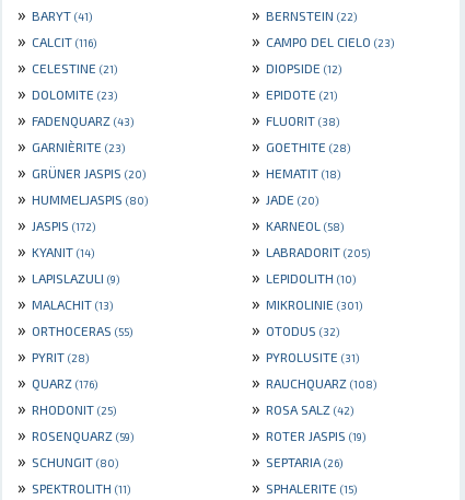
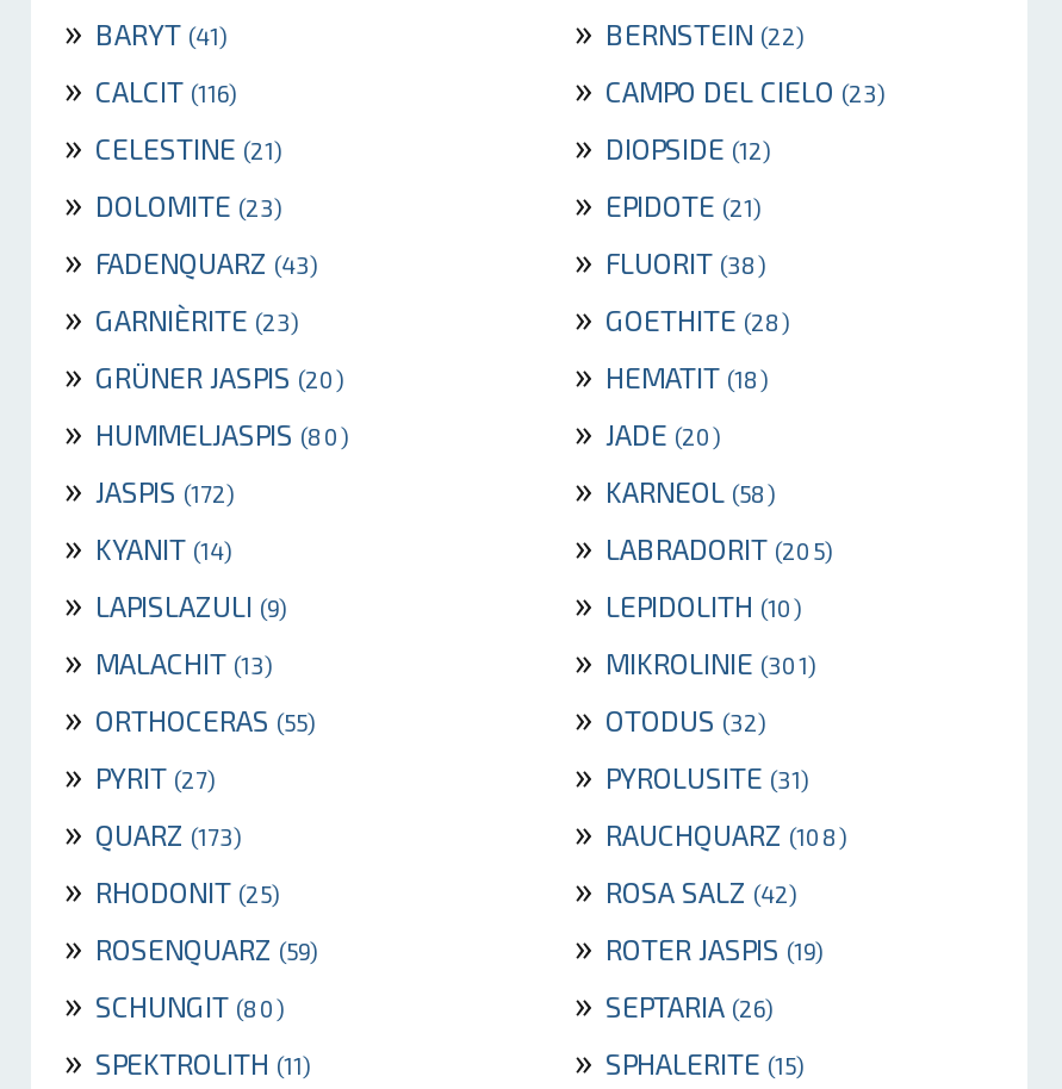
- » PYRIT (28)
+ » PYRIT (27)

- » QUARZ (176)
+ » QUARZ (173)
